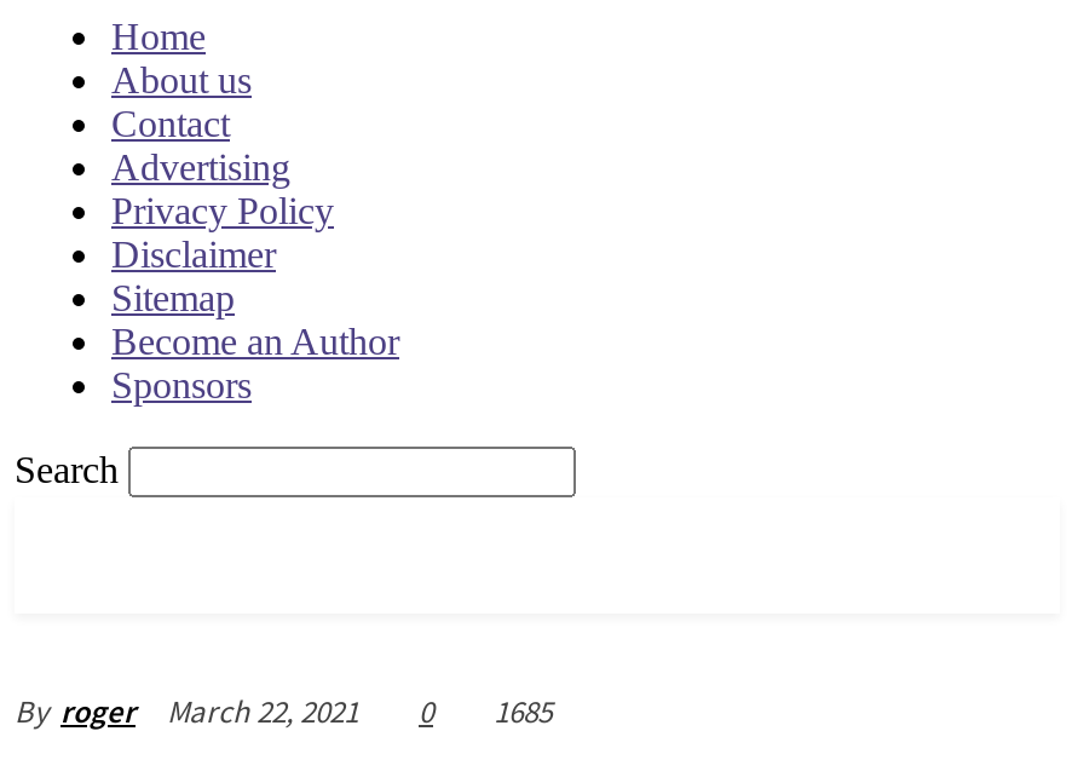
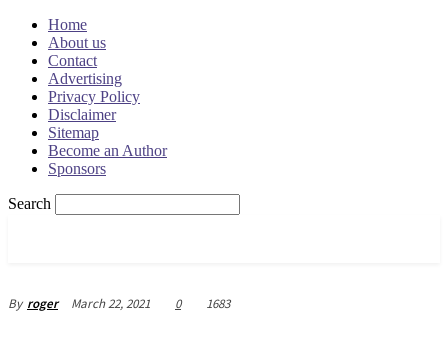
- By roger March 22, 2021 0 1685
+ By roger March 22, 2021 0 1683
